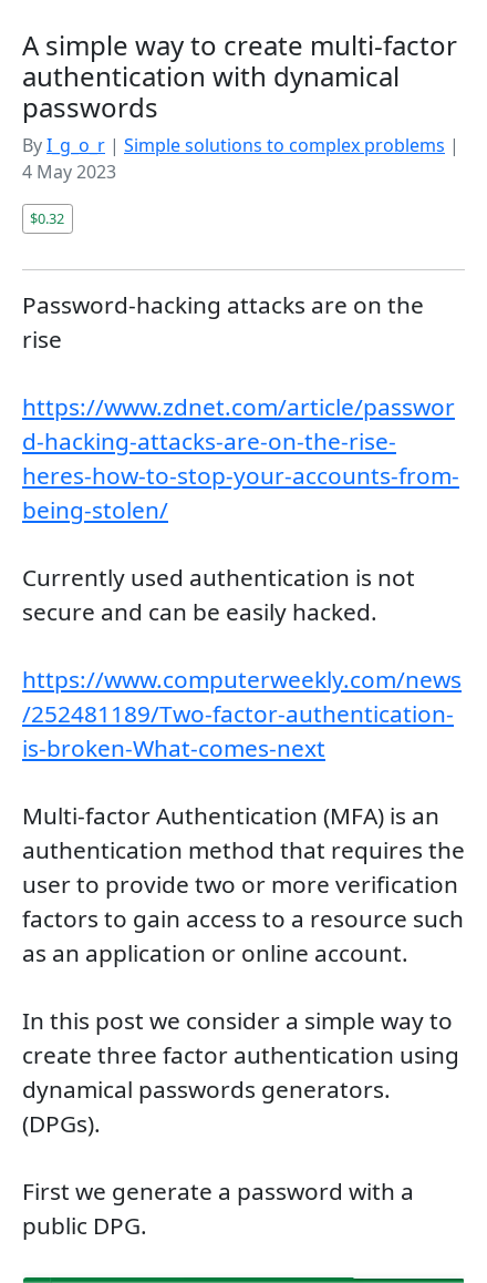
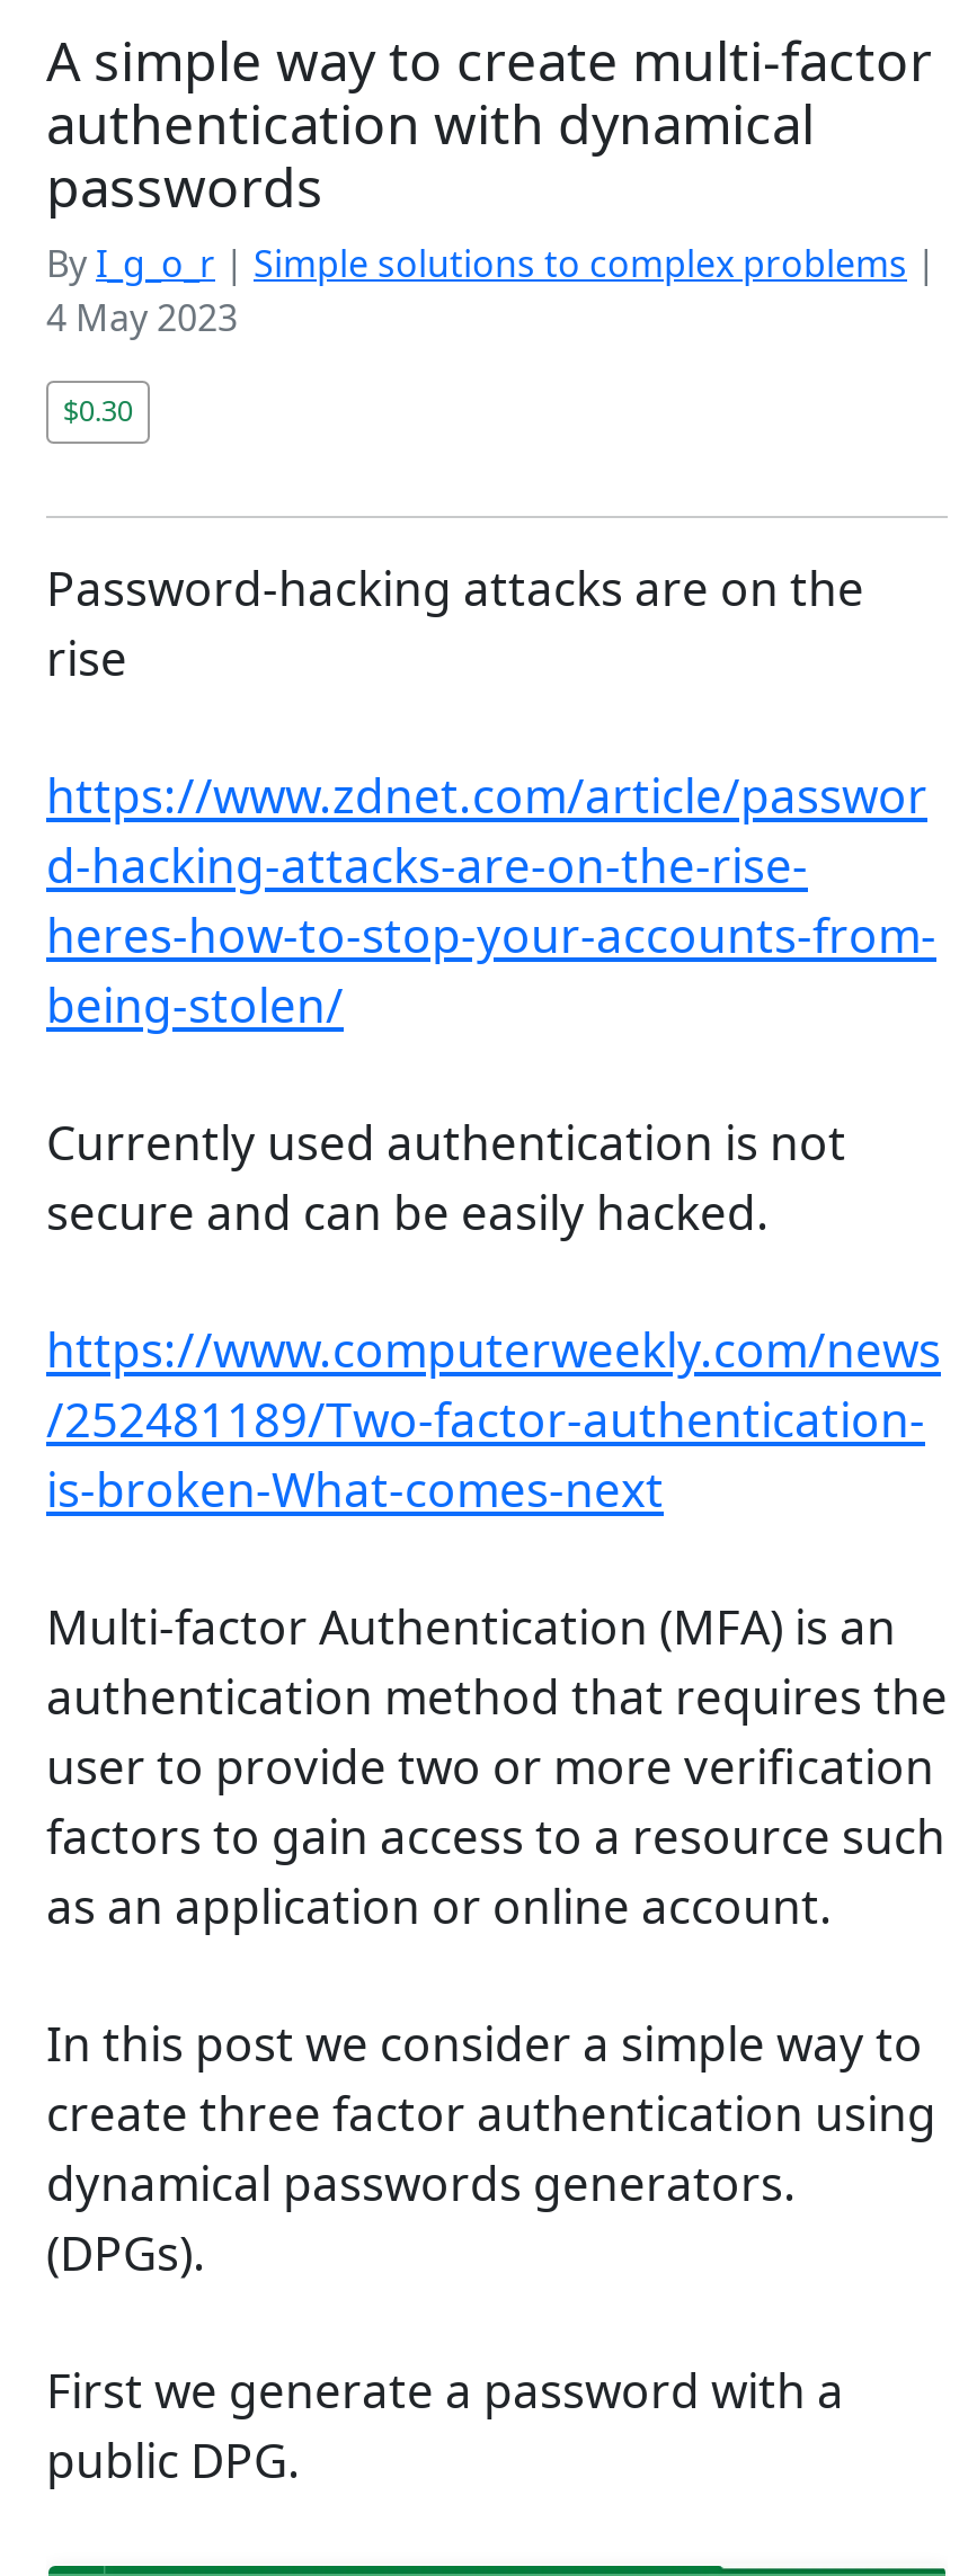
- $0.32
+ $0.30
